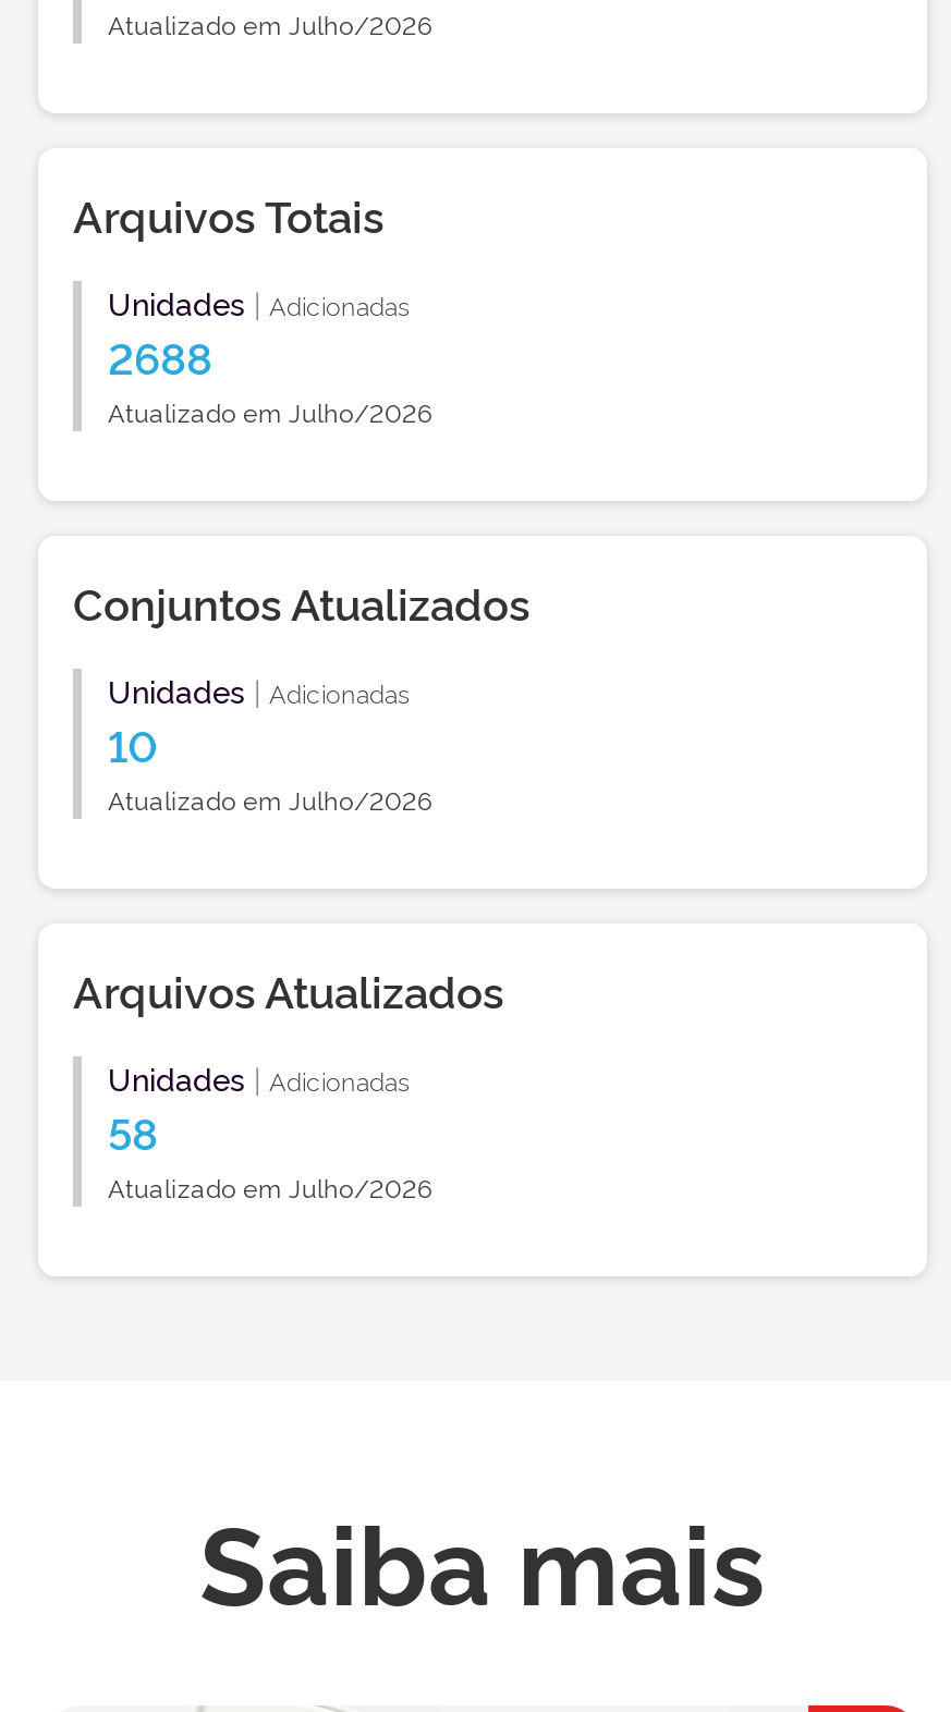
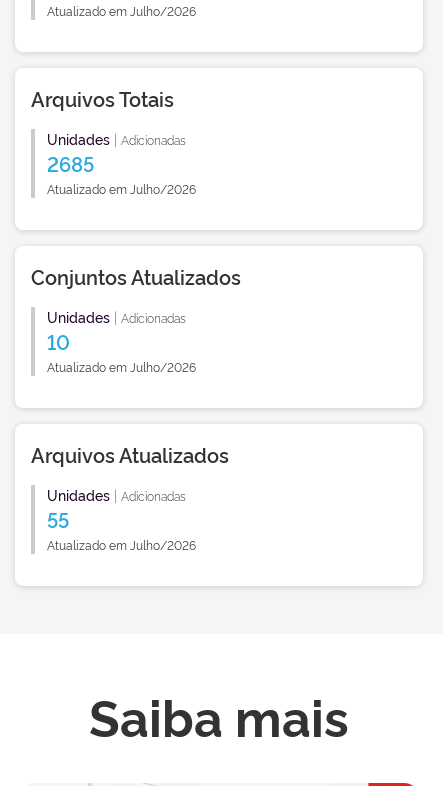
- 2688
+ 2685

- 58
+ 55
